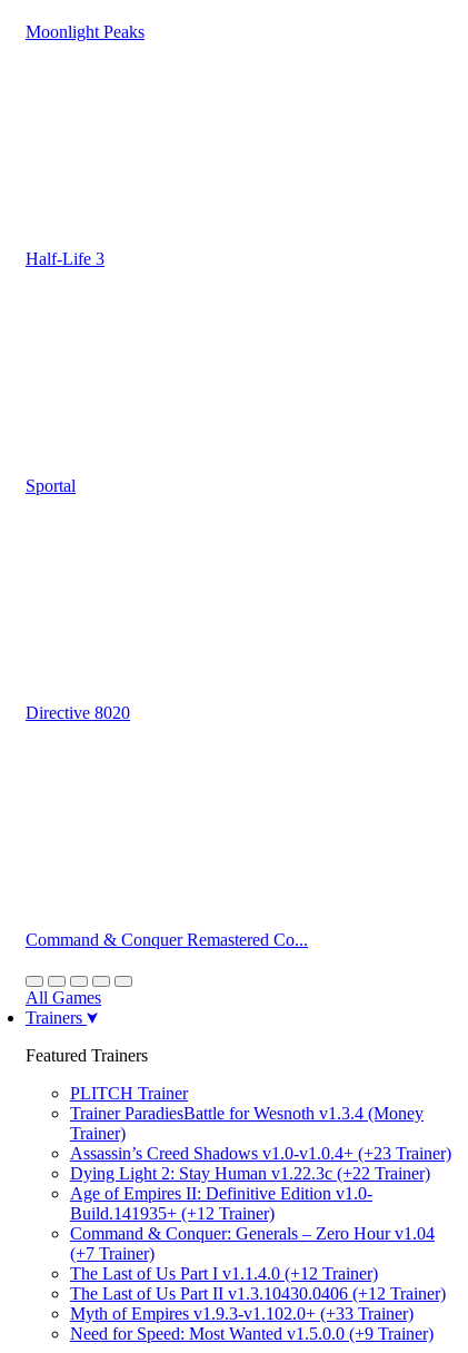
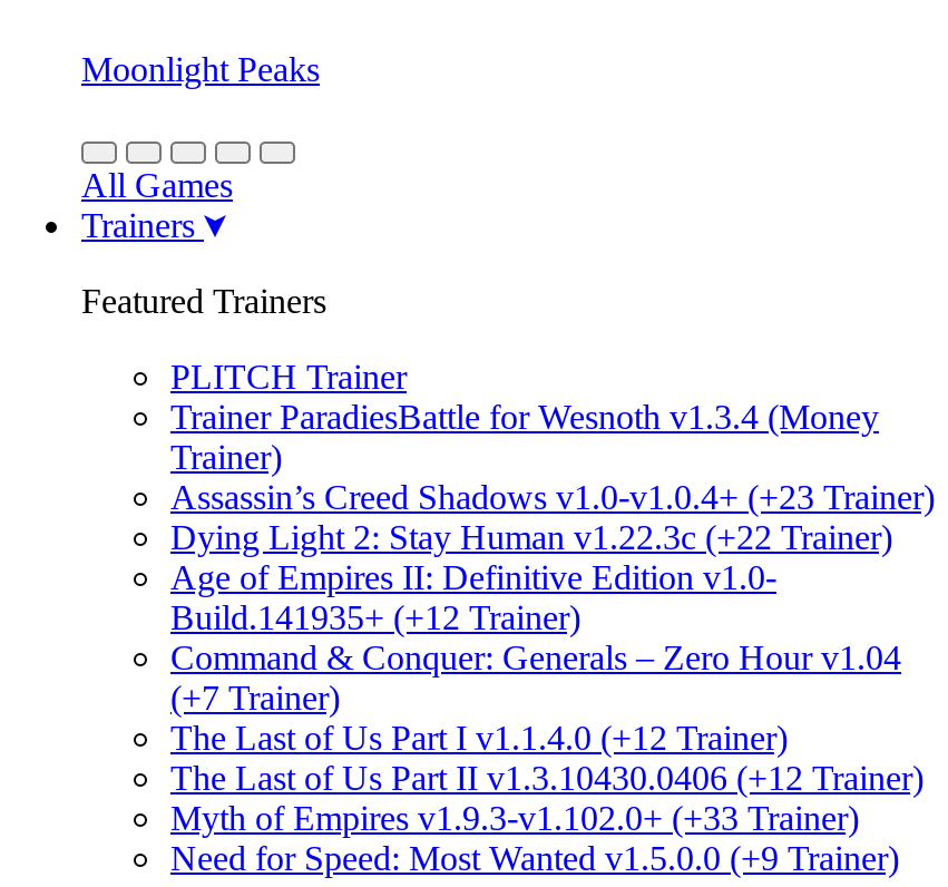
- Half-Life 3

- Sportal

- Directive 8020

- Command & Conquer Remastered Co...
